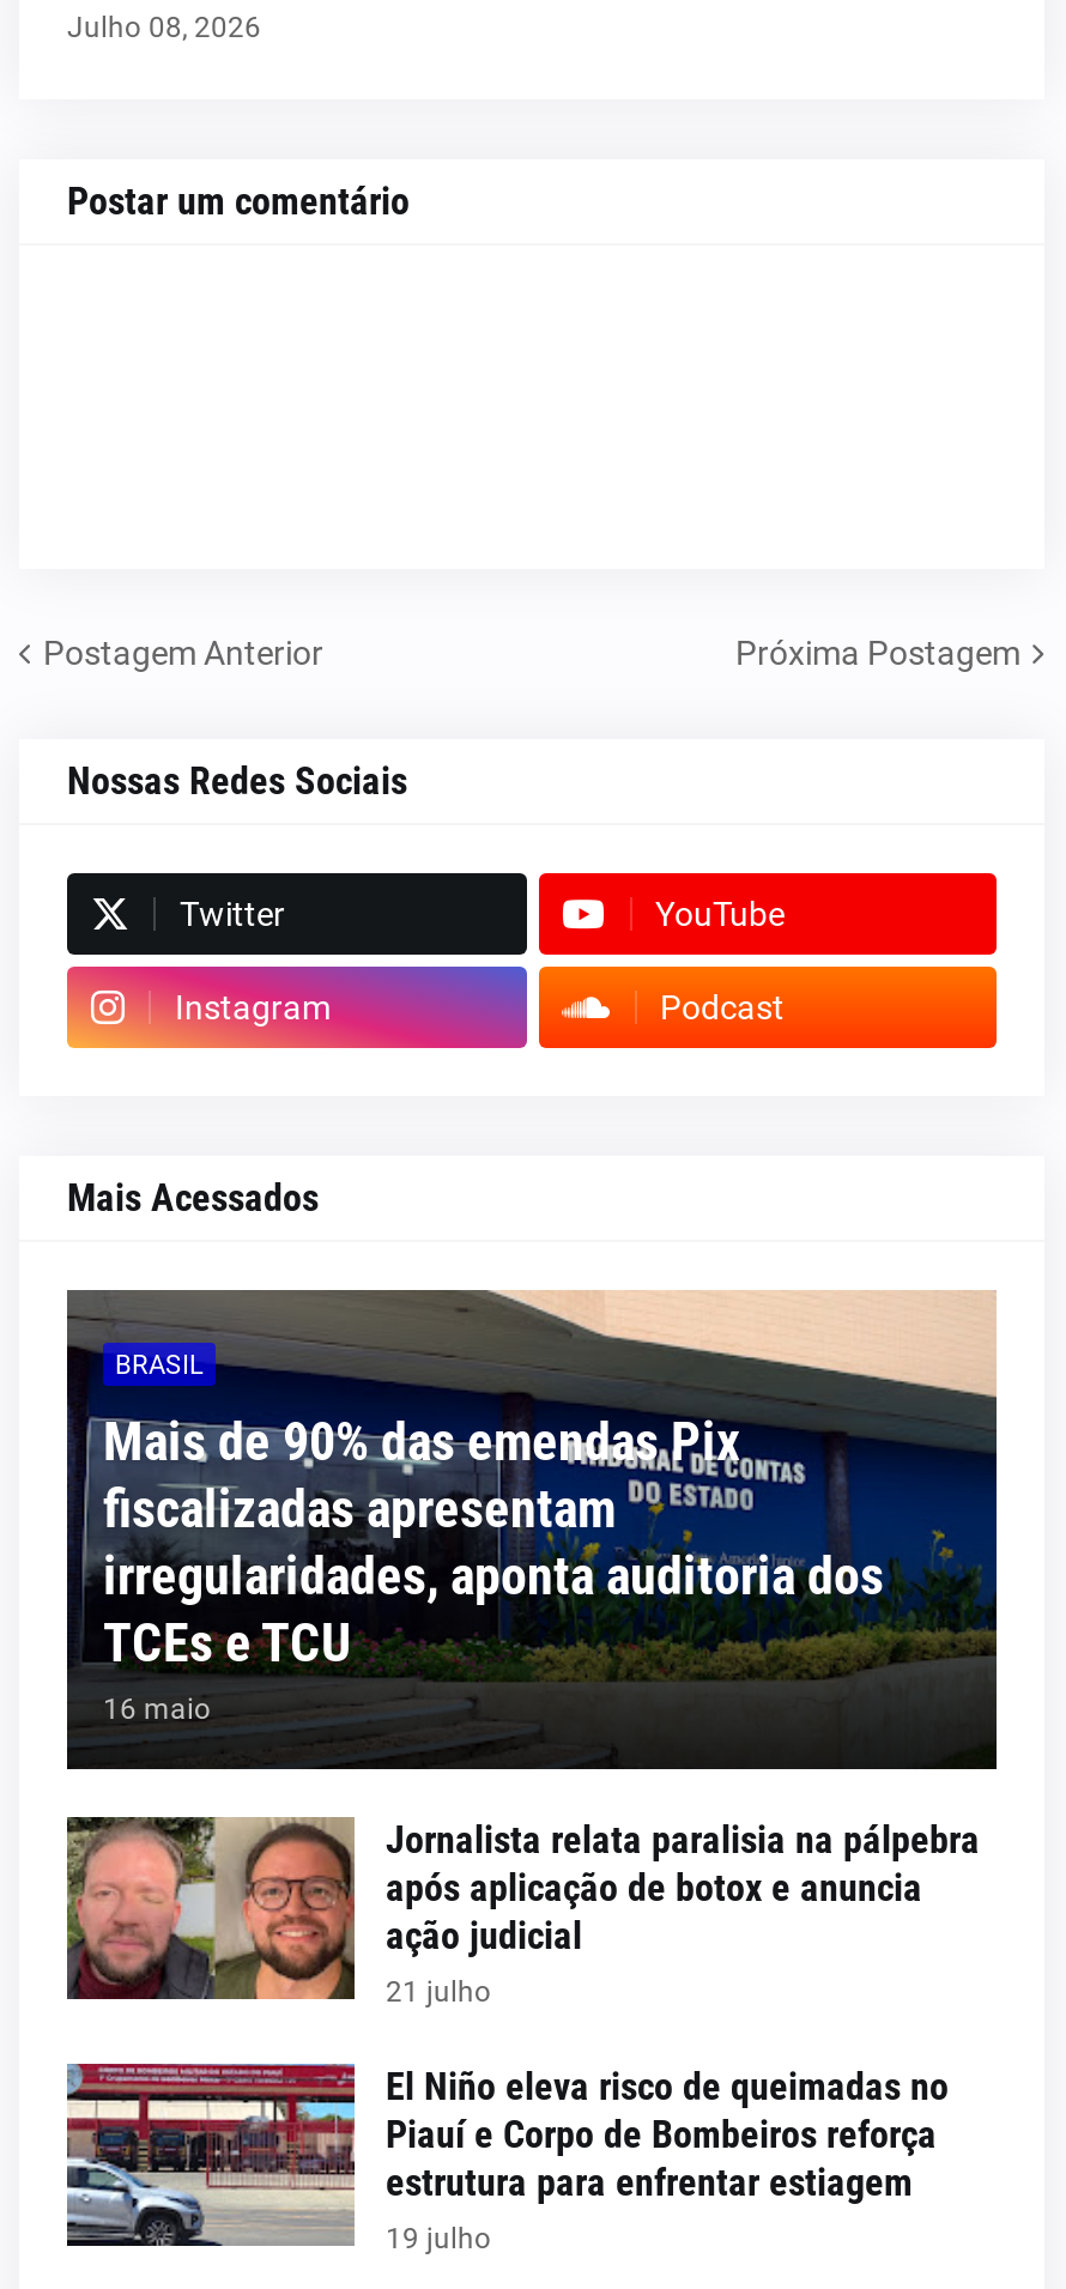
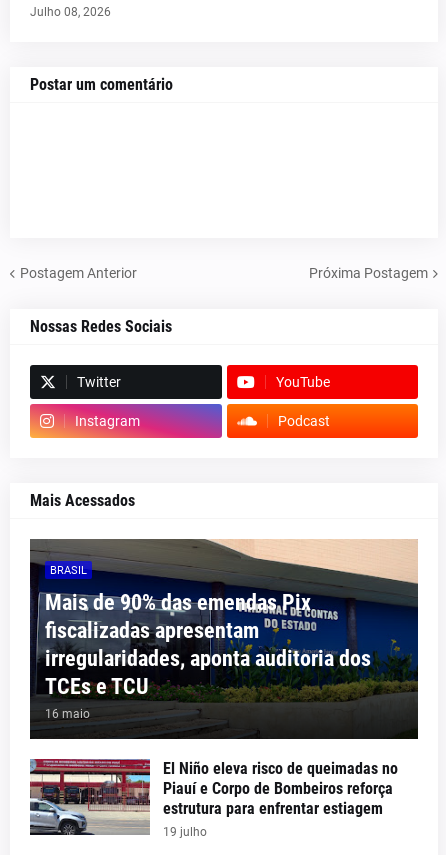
- [image]
- Jornalista relata paralisia na pálpebra
- após aplicação de botox e anuncia
- ação judicial
- 21 julho
